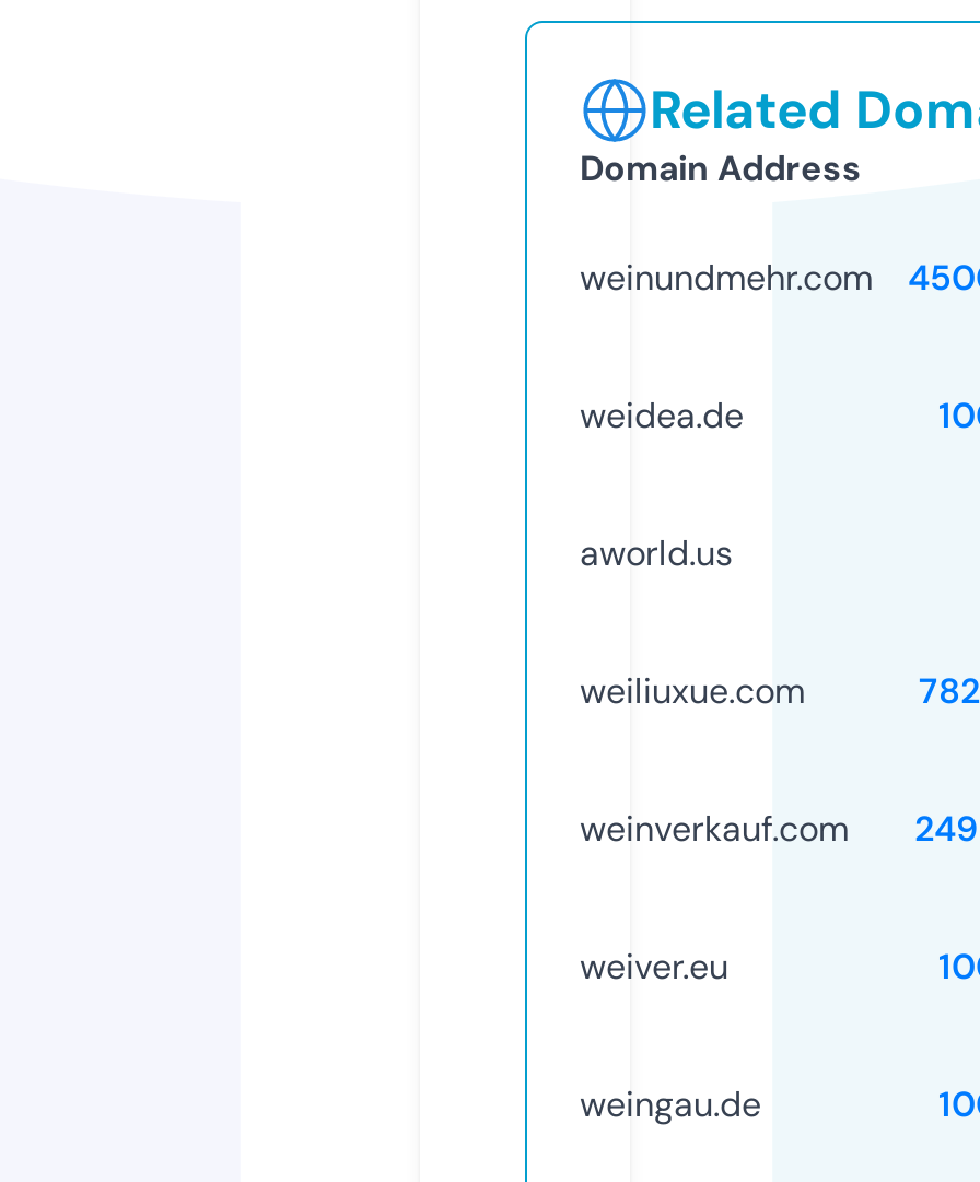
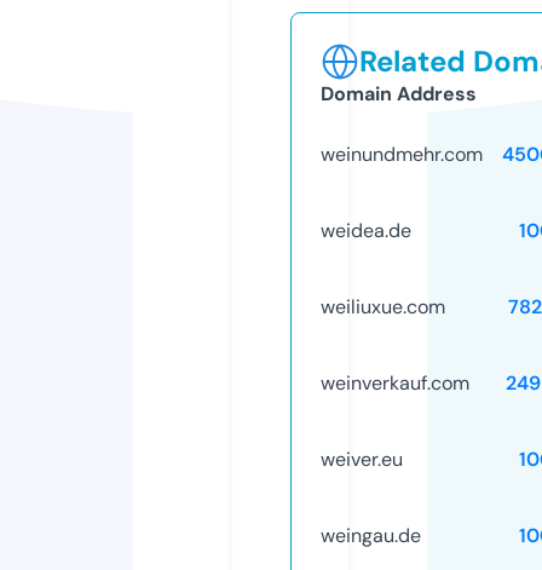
- aworld.us
